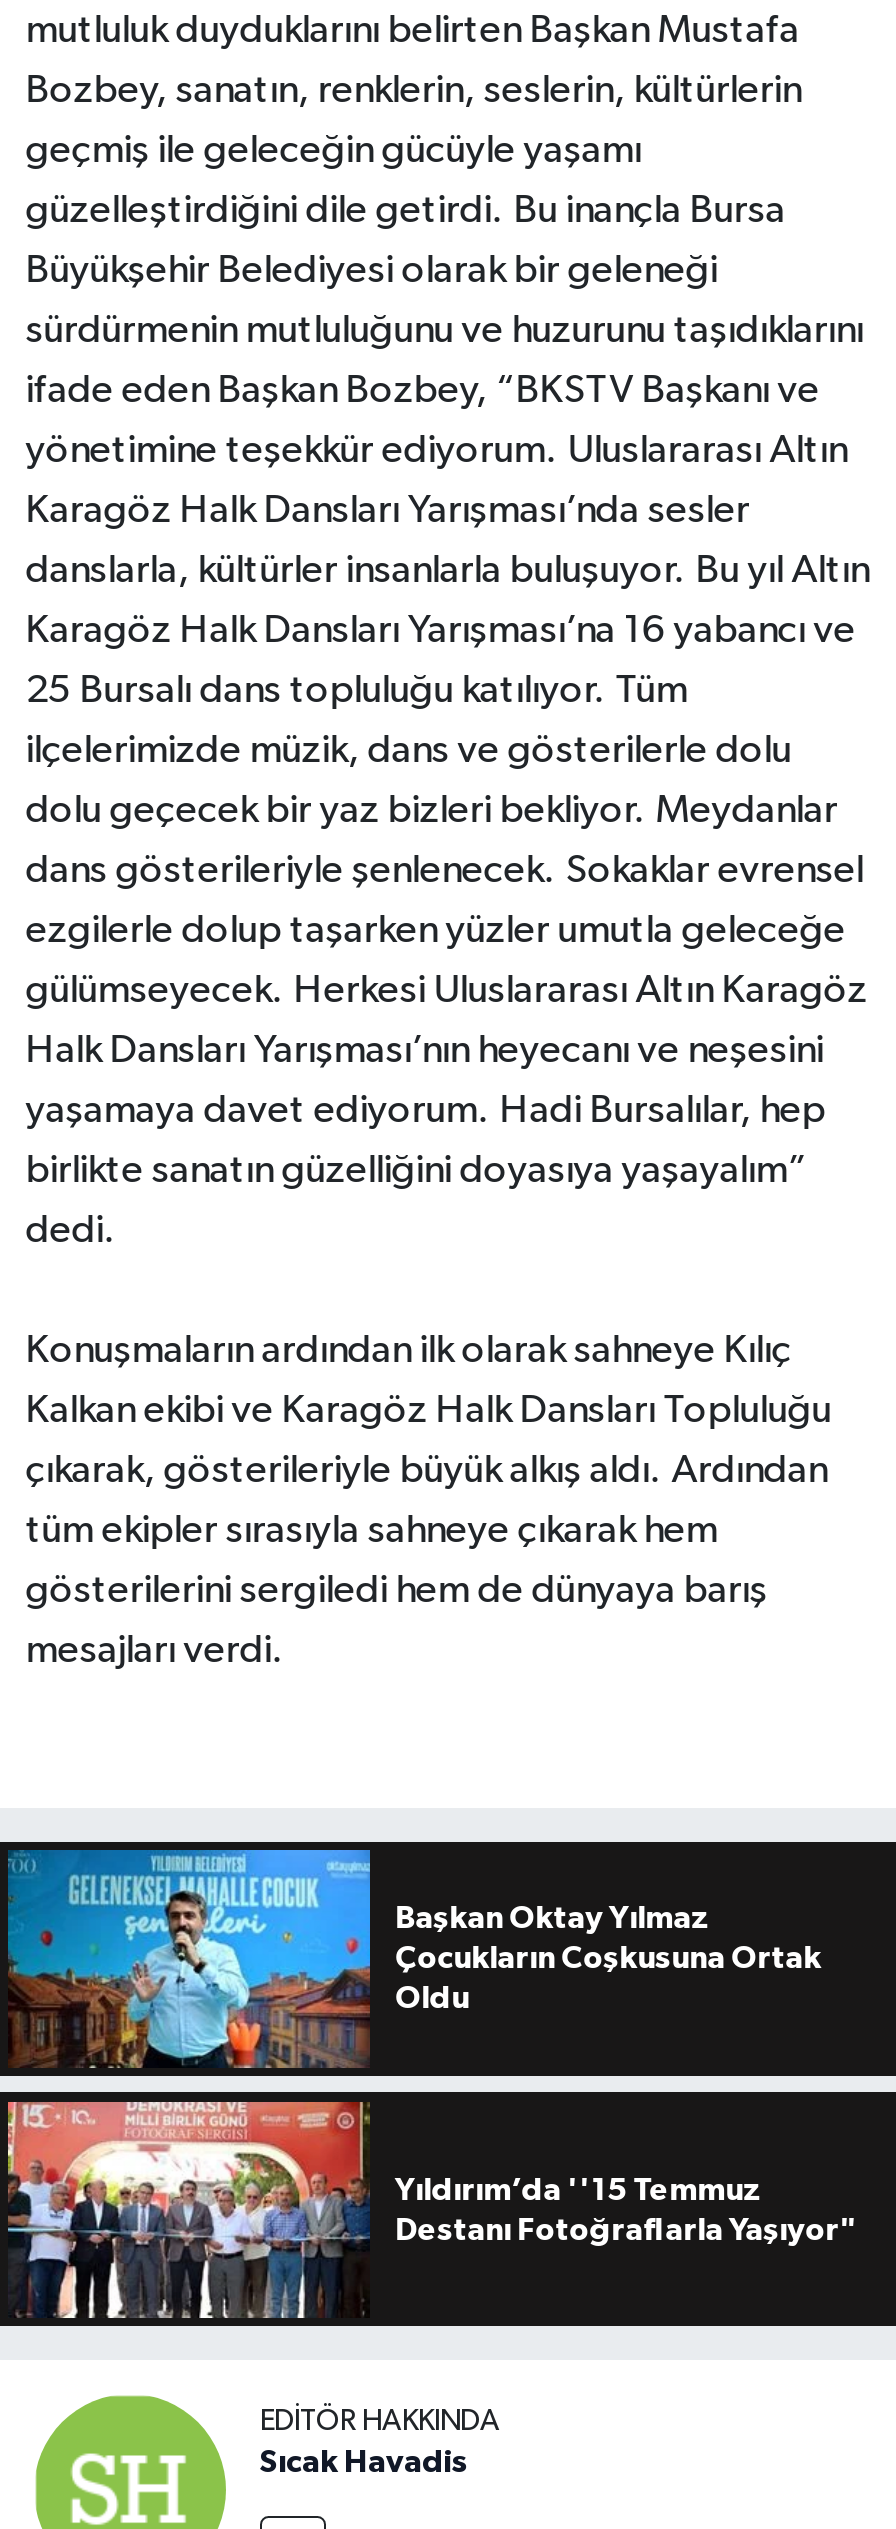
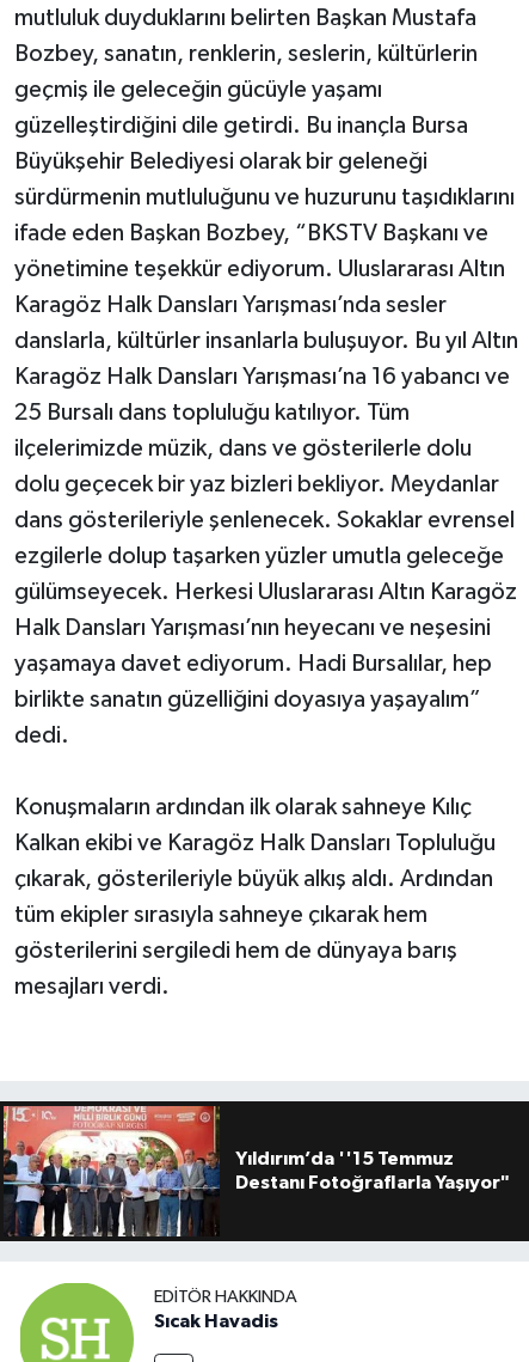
- [image]
- Başkan Oktay Yılmaz
- Çocukların Coşkusuna Ortak
- Oldu
